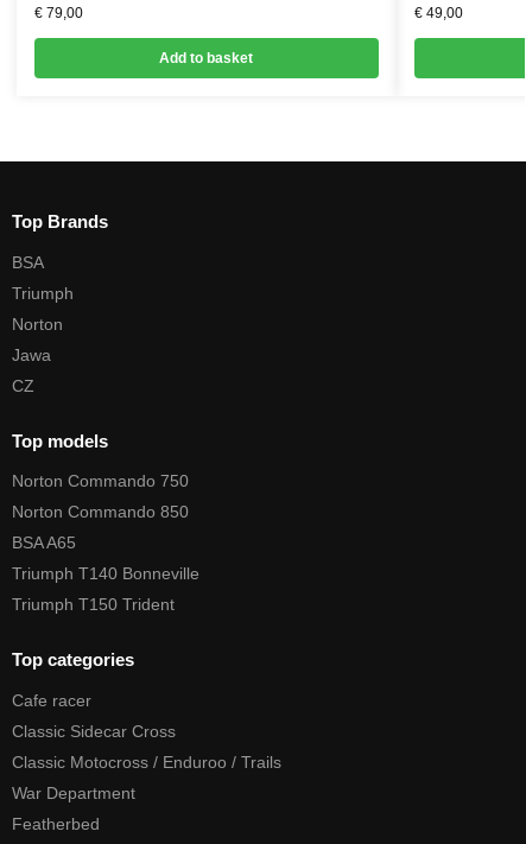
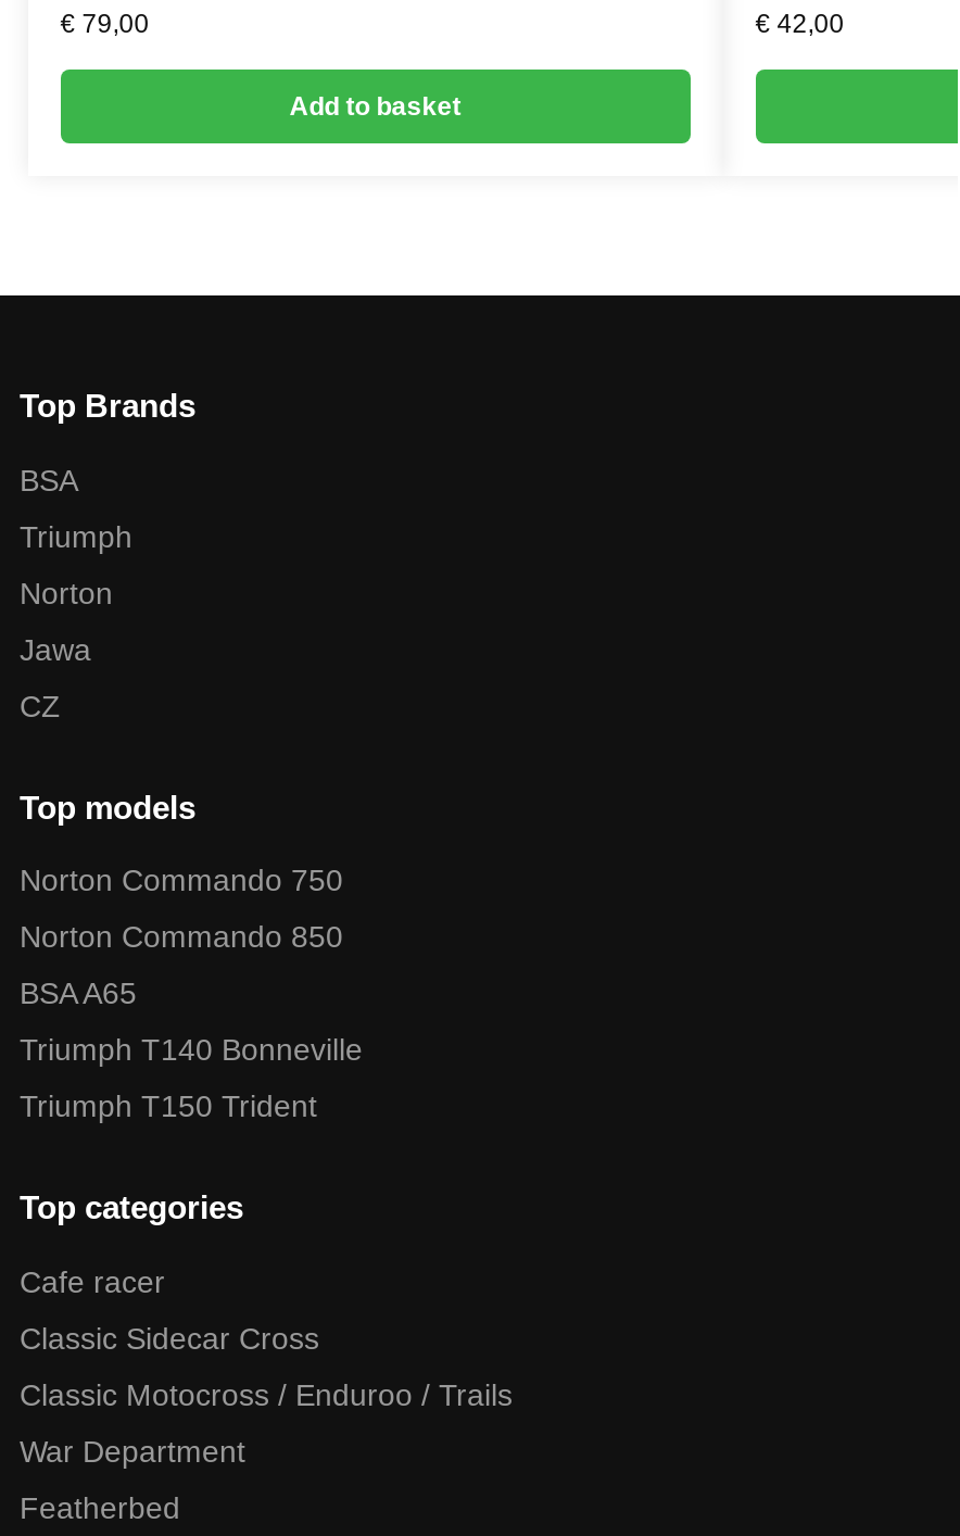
- €49,00
+ €42,00
